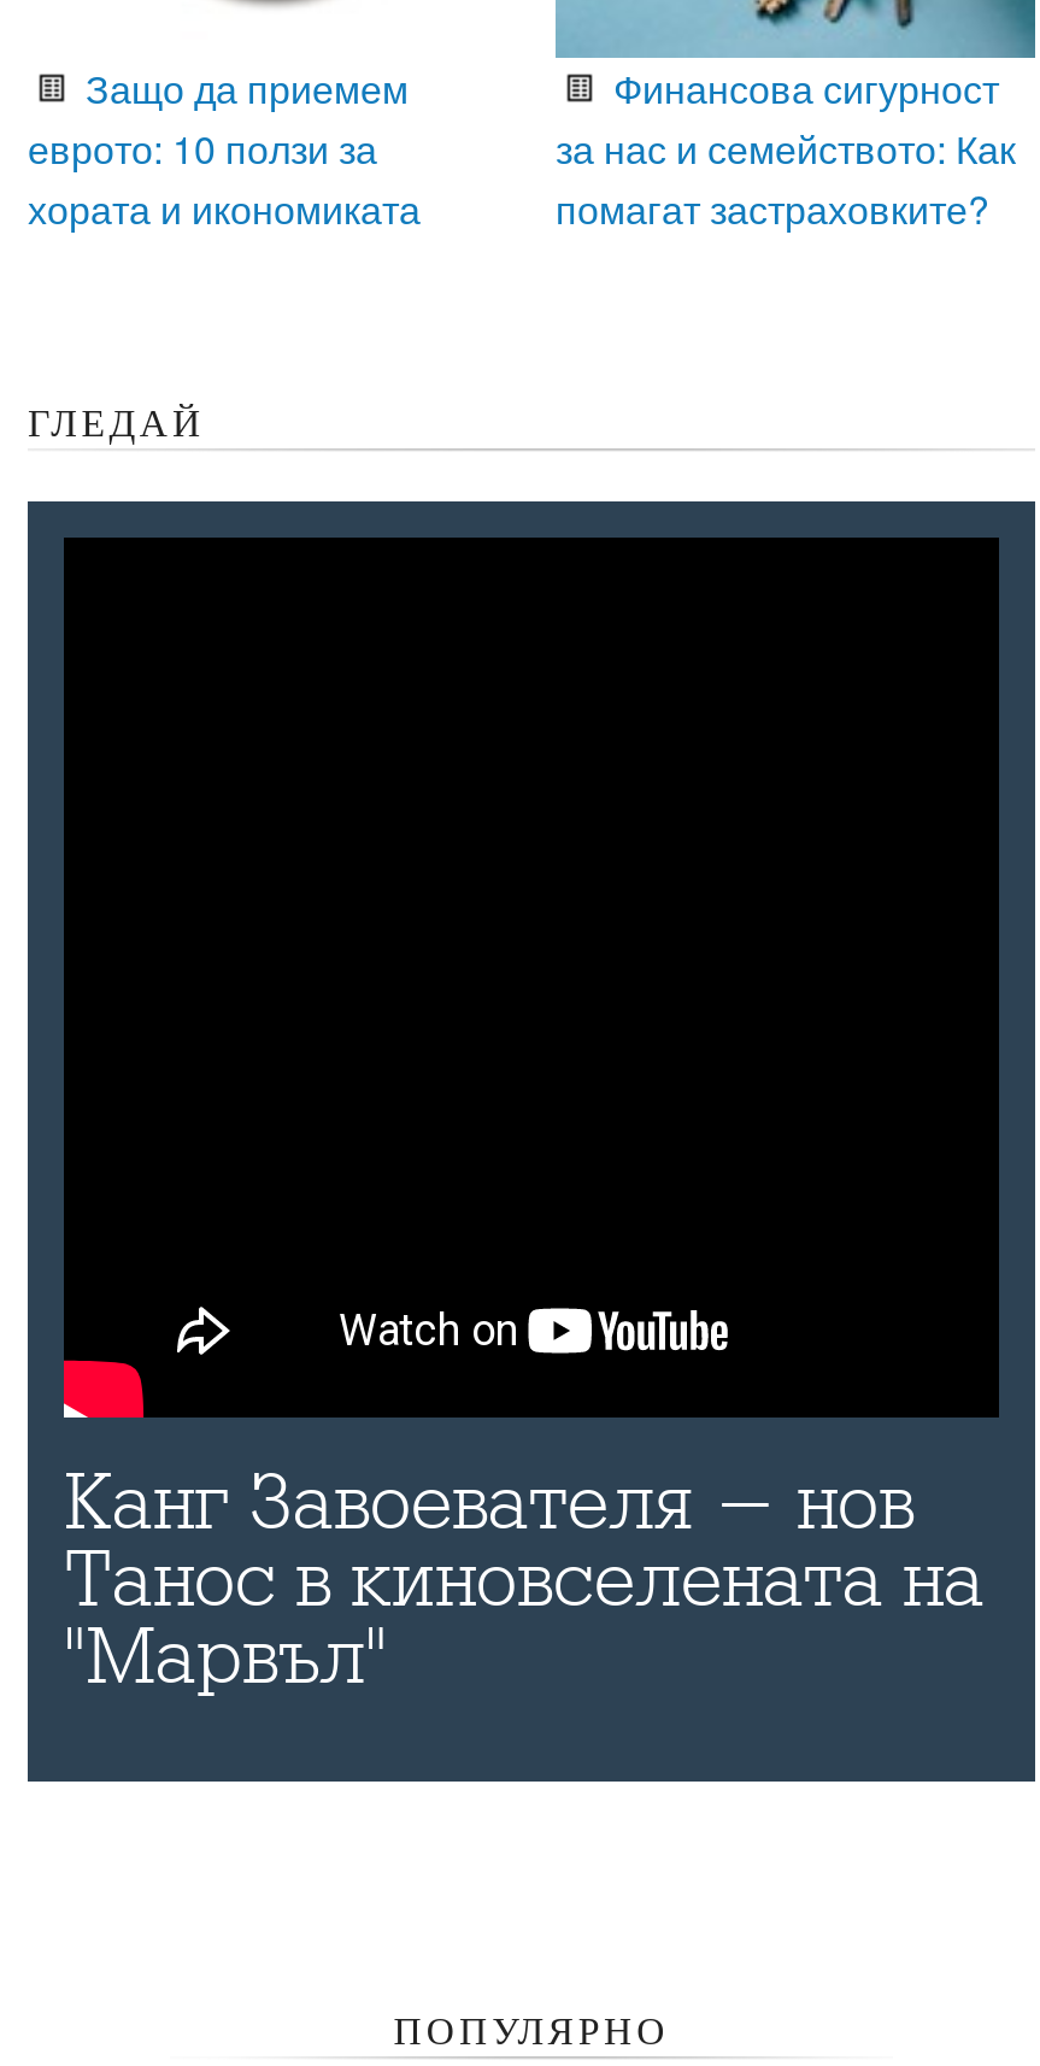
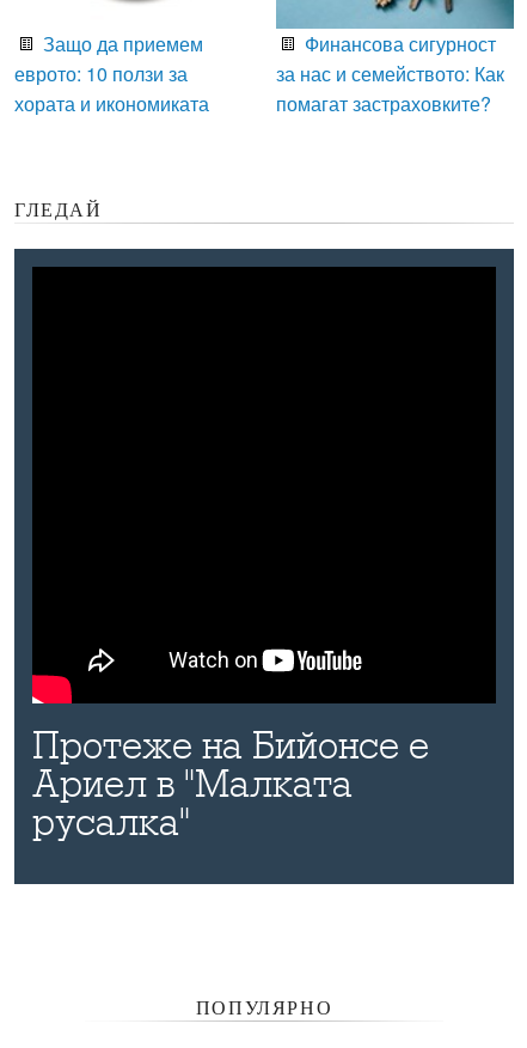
- Канг Завоевателя - нов
- Танос в киновселената на
- "Марвъл"
+ Протеже на Бийонсе е
+ Ариел в "Малката
+ русалка"
